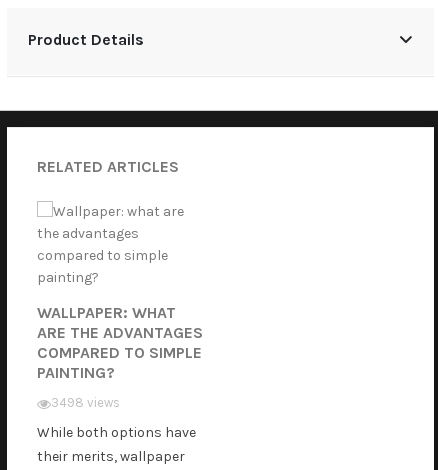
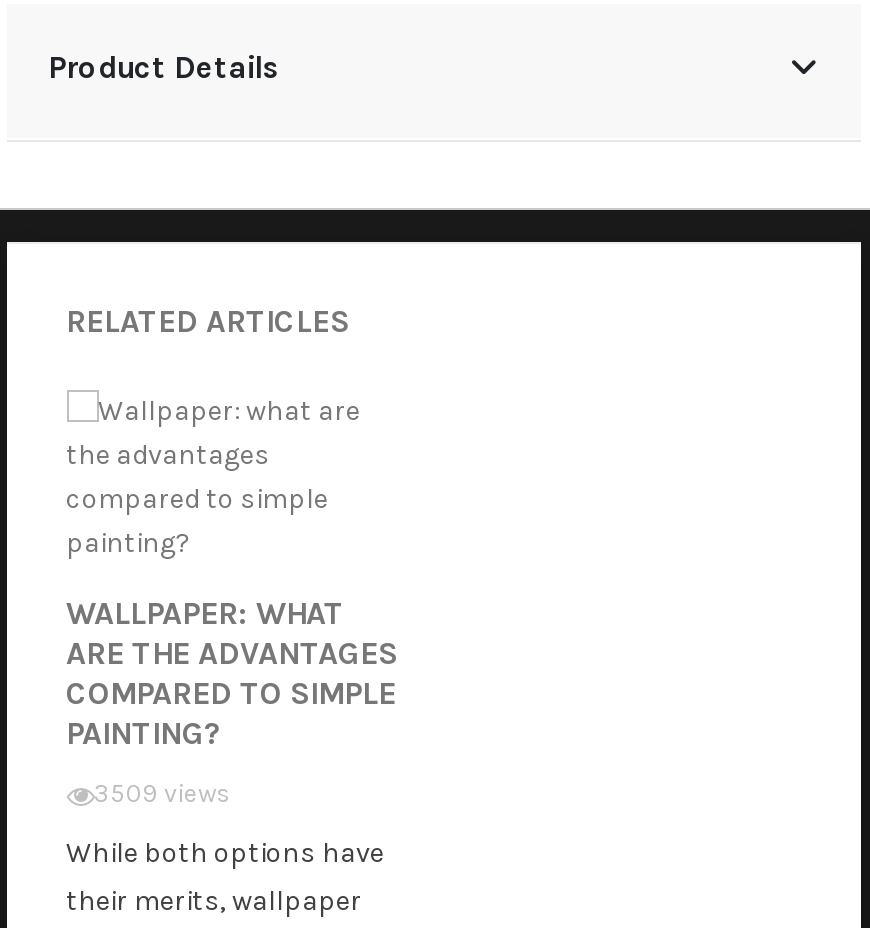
- 3498 views
+ 3509 views
